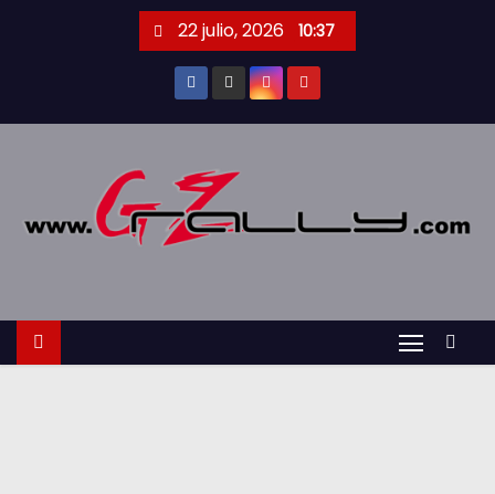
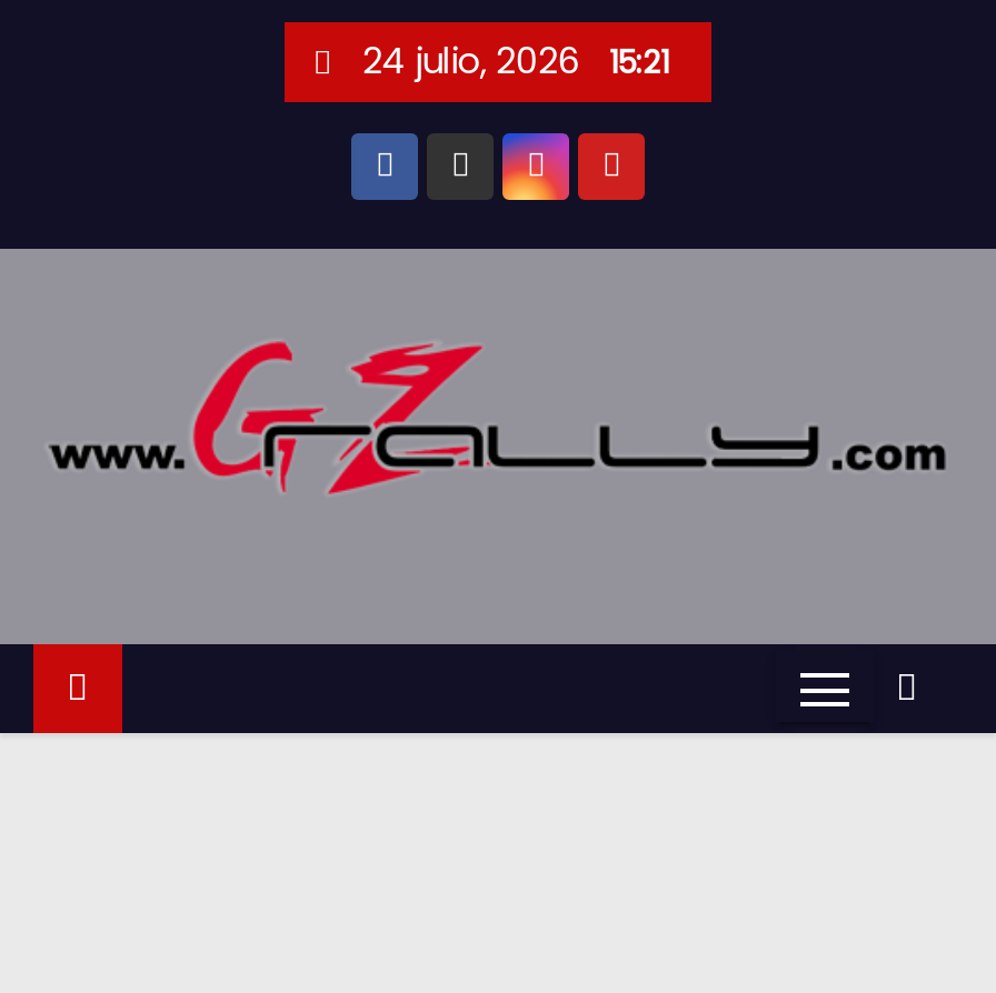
- 22 julio, 2026 10:37
+ 24 julio, 2026 15:21
